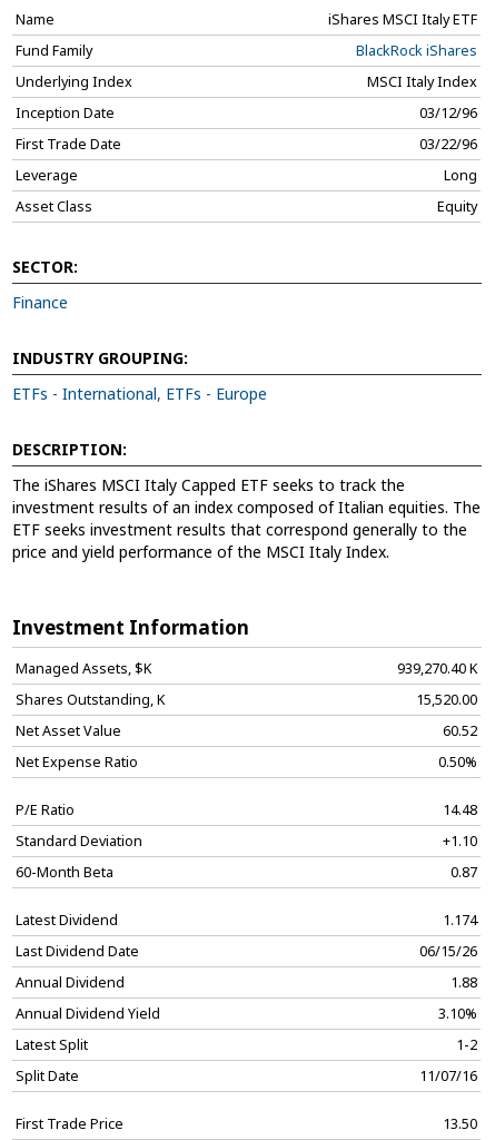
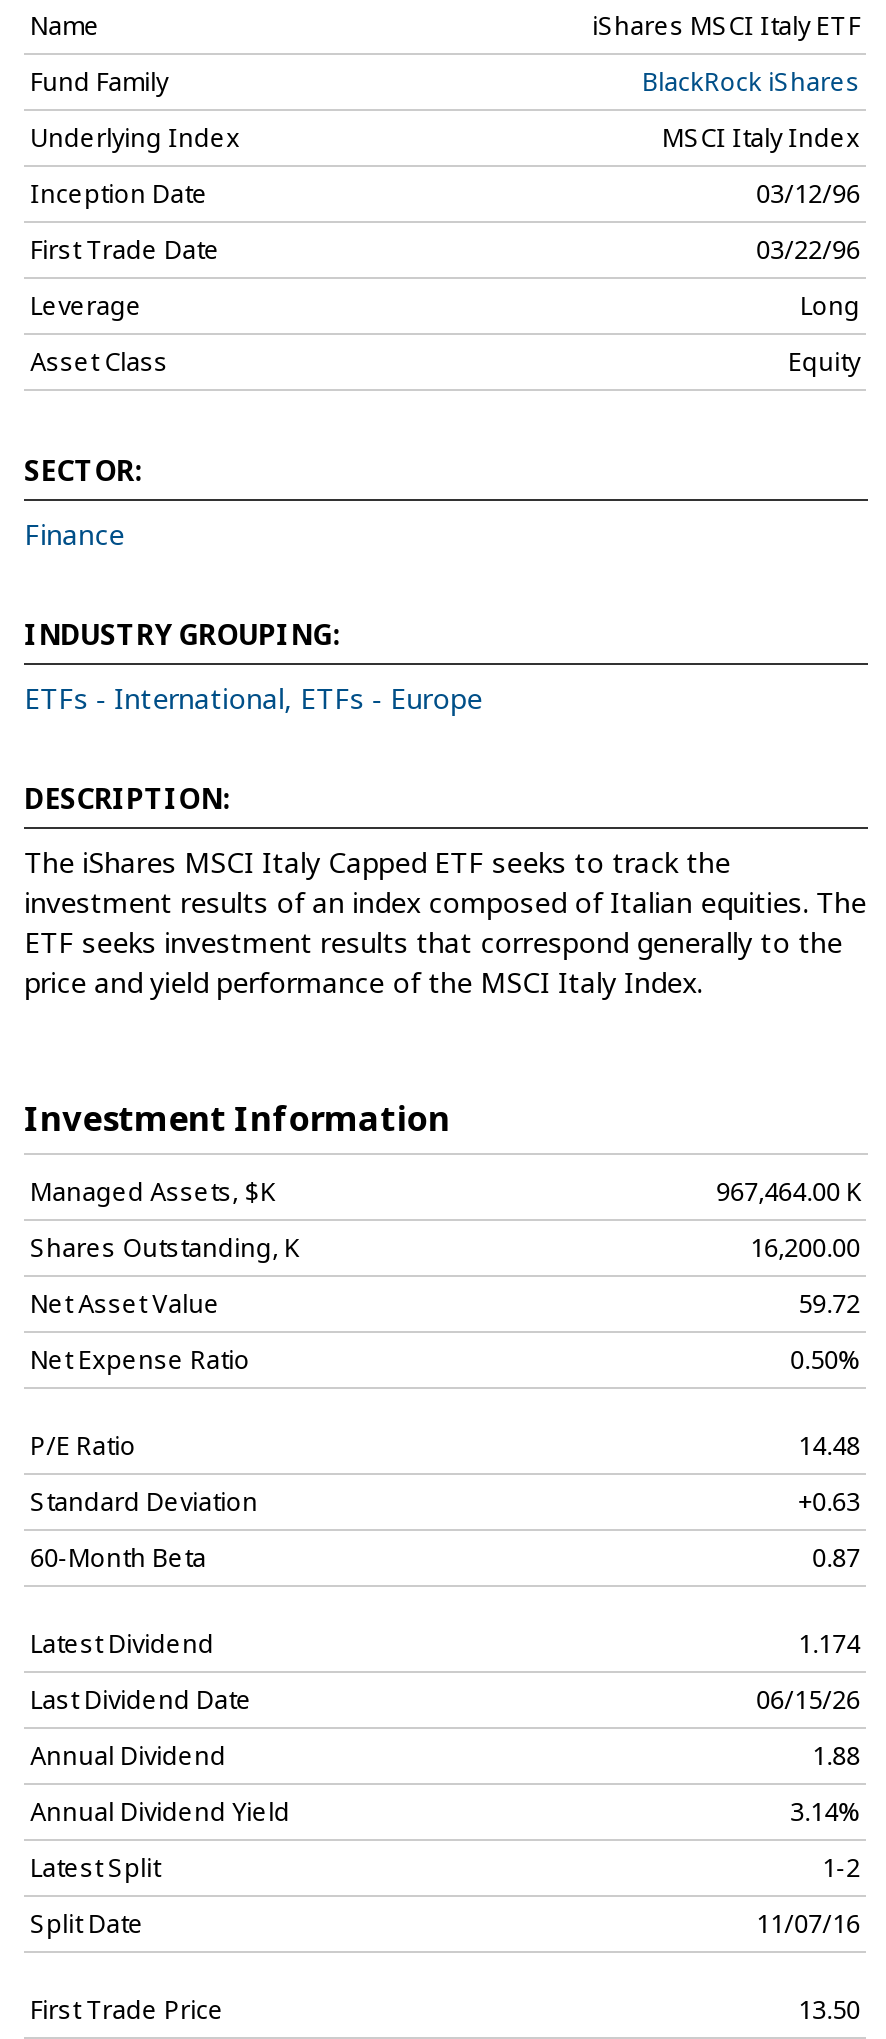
- 939,270.40 K
+ 967,464.00 K

- 15,520.00
+ 16,200.00

- 60.52
+ 59.72

- +1.10
+ +0.63

- 3.10%
+ 3.14%
